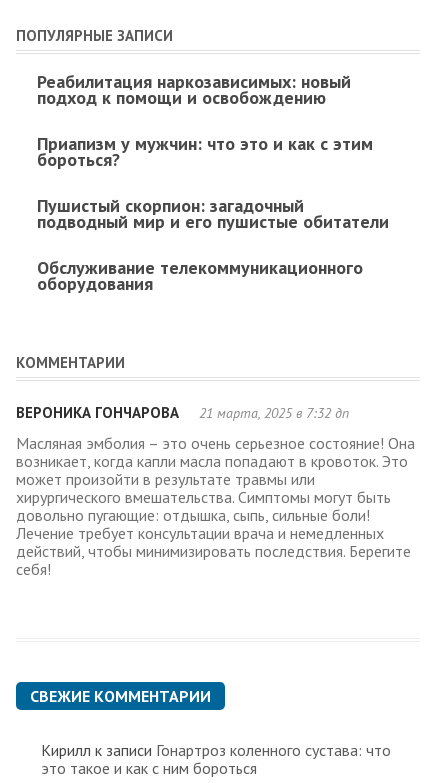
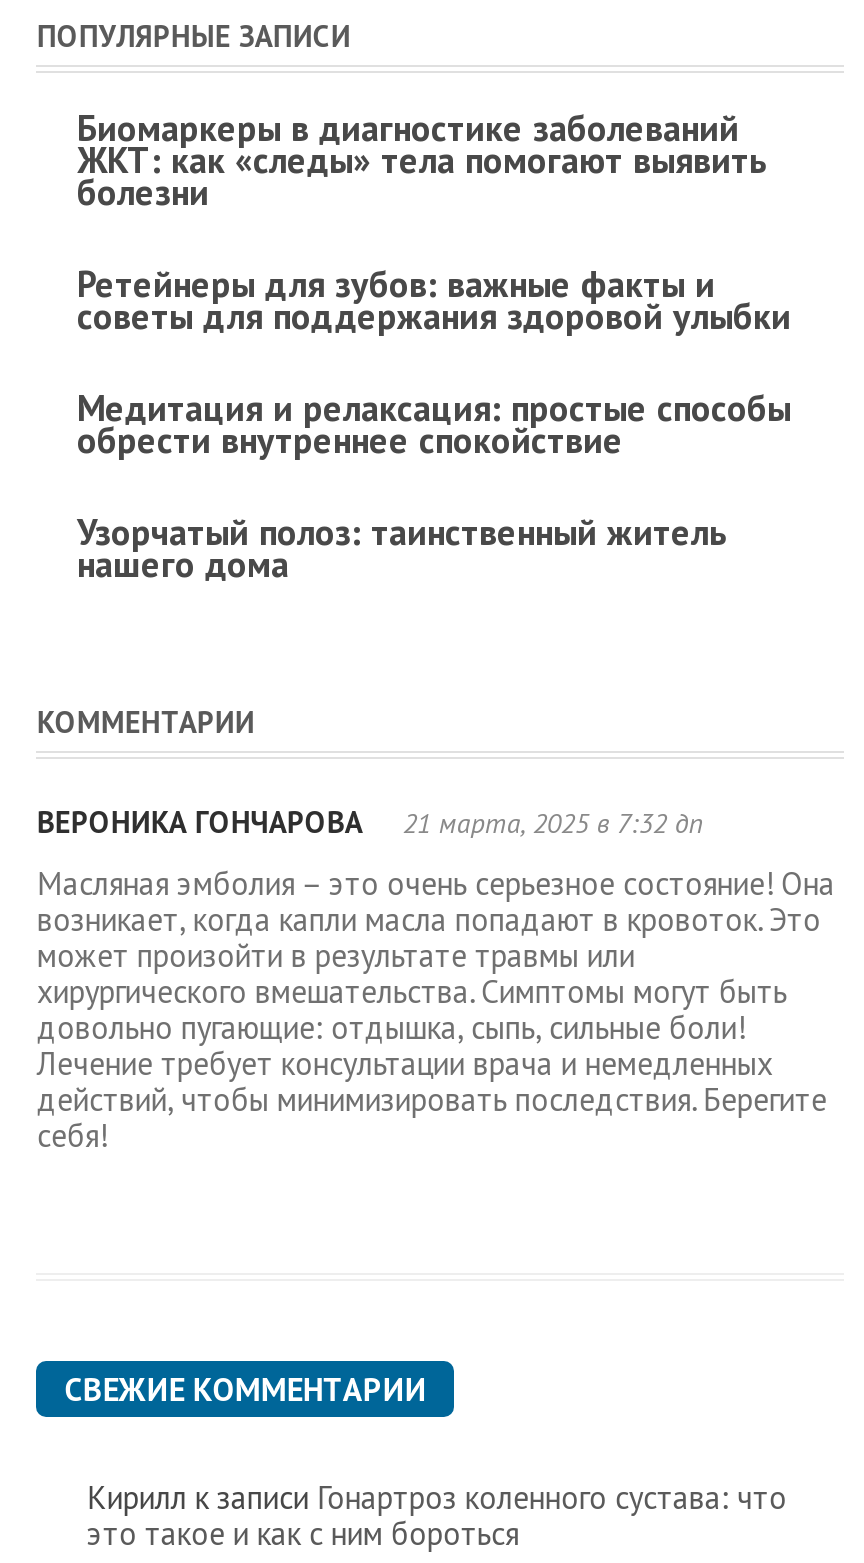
- Реабилитация наркозависимых: новый
- подход к помощи и освобождению
+ Биомаркеры в диагностике заболеваний
+ ЖКТ: как «следы» тела помогают выявить
+ болезни

- Приапизм у мужчин: что это и как с этим
- бороться?
+ Ретейнеры для зубов: важные факты и
+ советы для поддержания здоровой улыбки

- Пушистый скорпион: загадочный
- подводный мир и его пушистые обитатели
+ Медитация и релаксация: простые способы
+ обрести внутреннее спокойствие

- Обслуживание телекоммуникационного
- оборудования
+ Узорчатый полоз: таинственный житель
+ нашего дома
